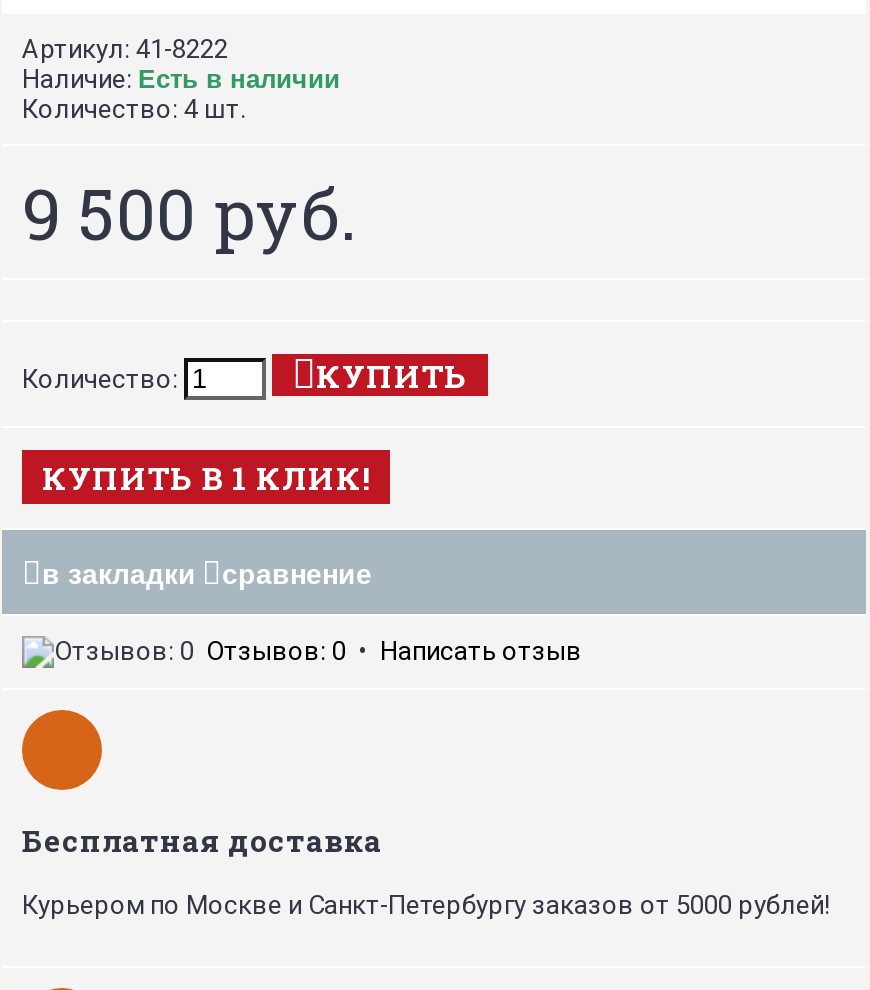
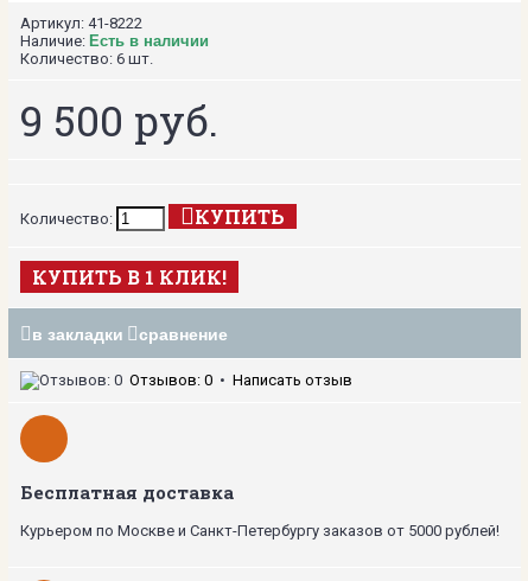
- Количество: 4 шт.
+ Количество: 6 шт.
